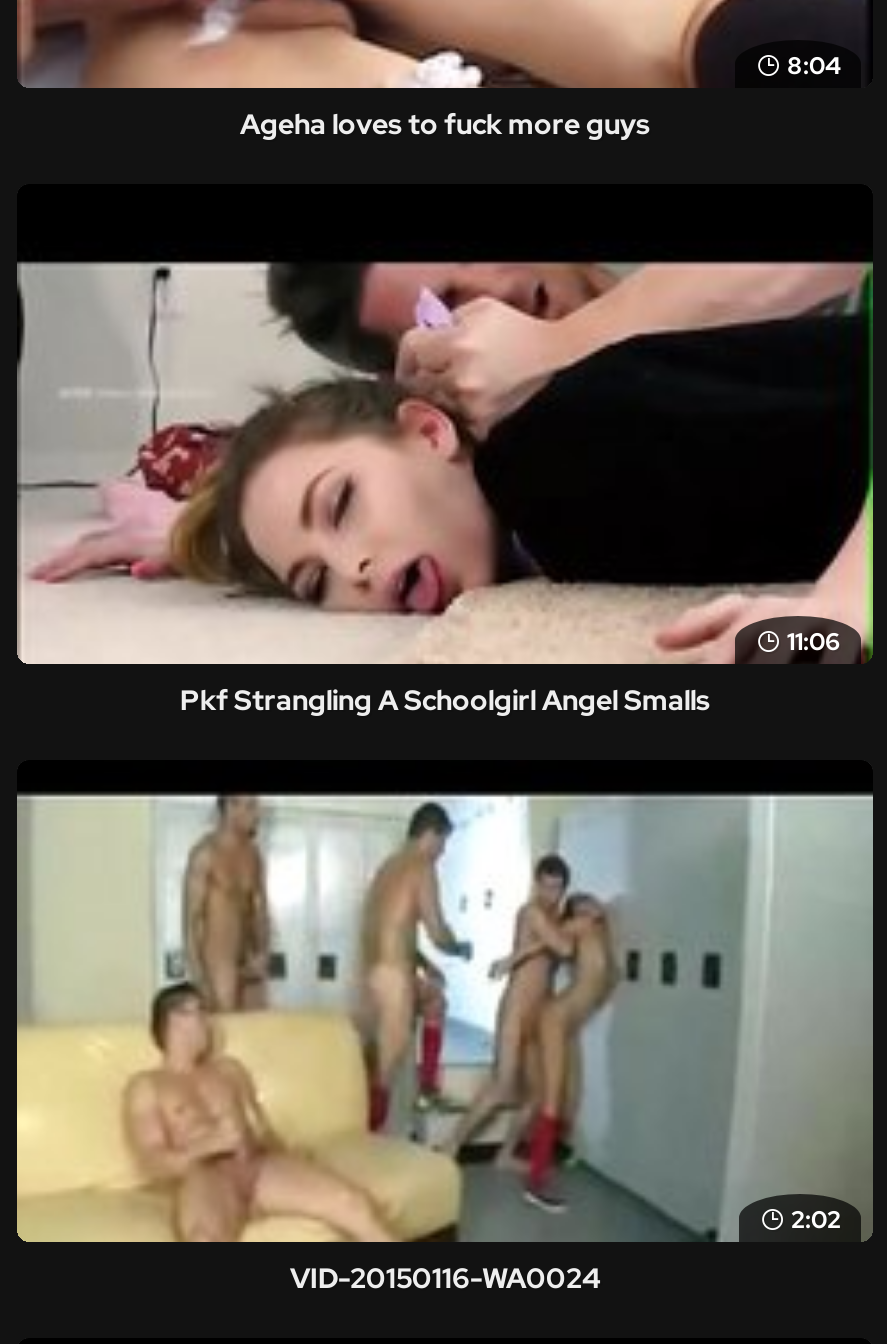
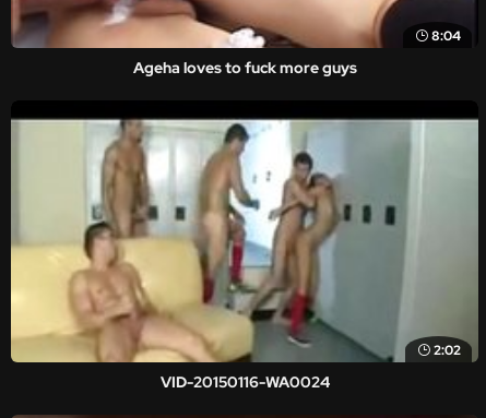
- [image]
- 11:06
- Pkf Strangling A Schoolgirl Angel Smalls
